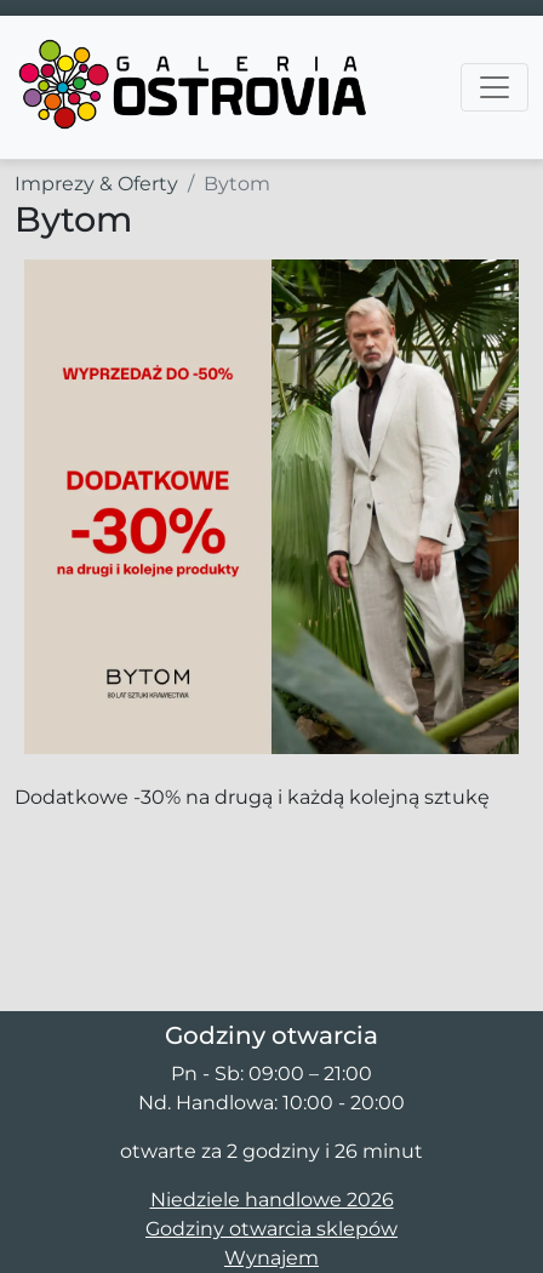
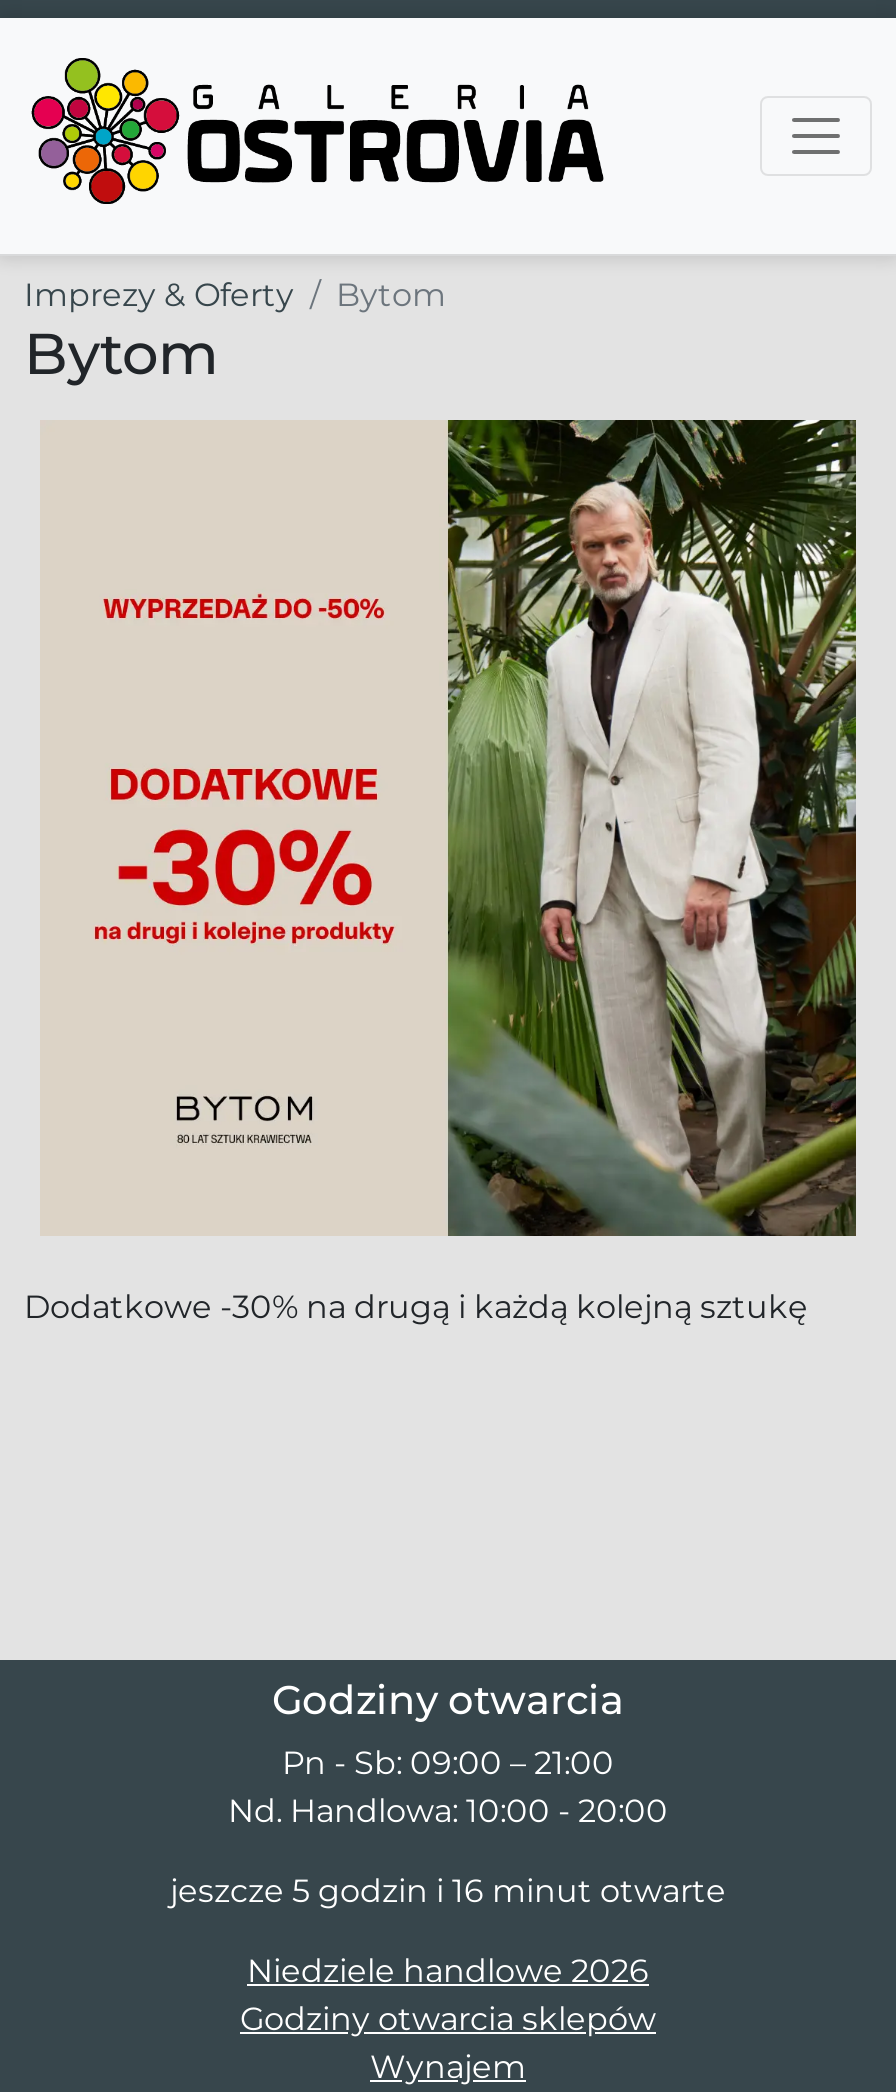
- otwarte za 2 godziny i 26 minut
+ jeszcze 5 godzin i 16 minut otwarte
